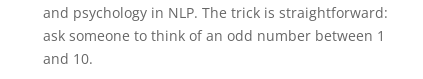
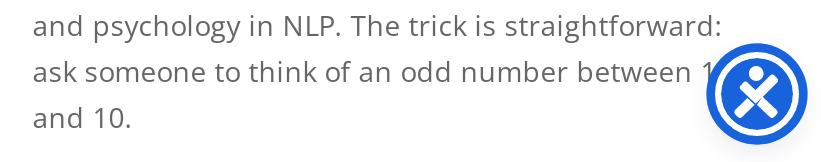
+ [image]
